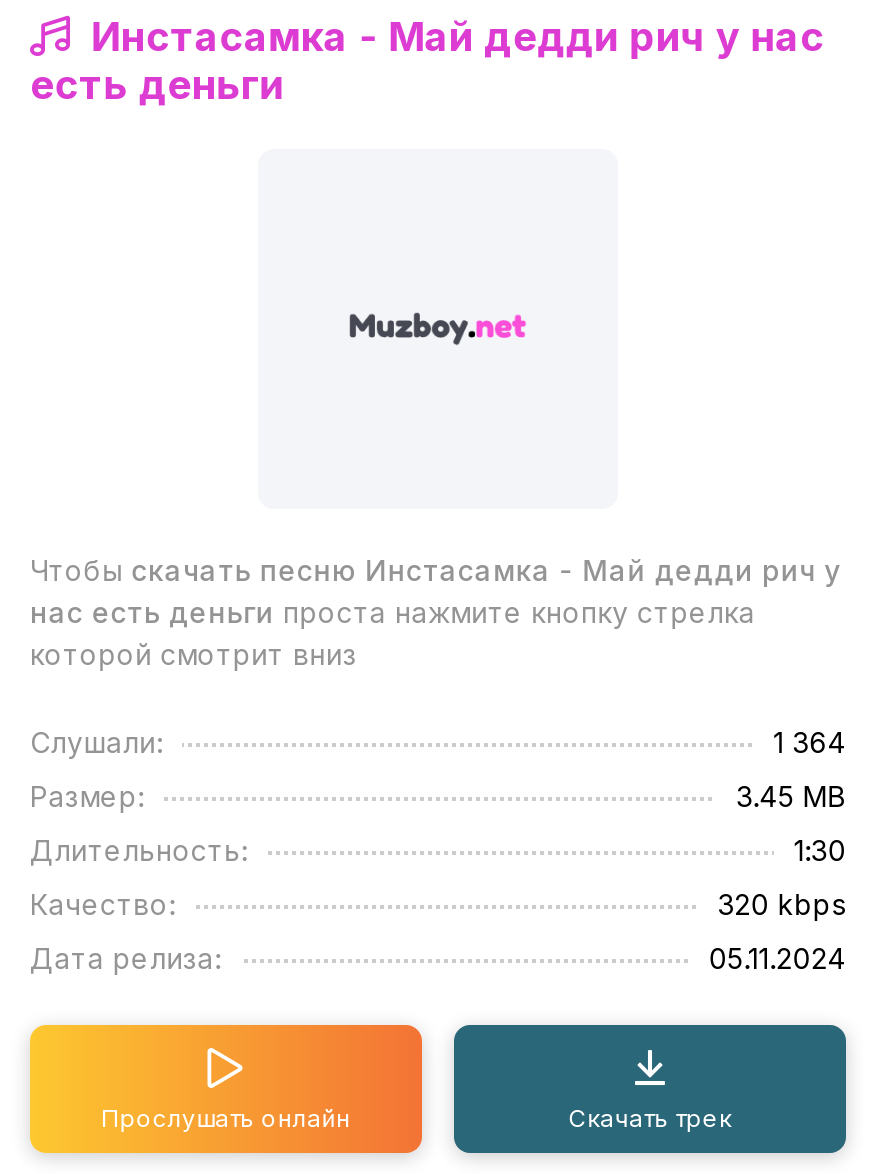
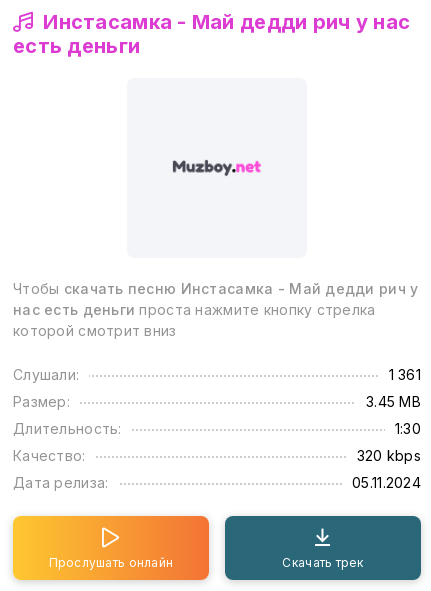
- 1 364
+ 1 361
